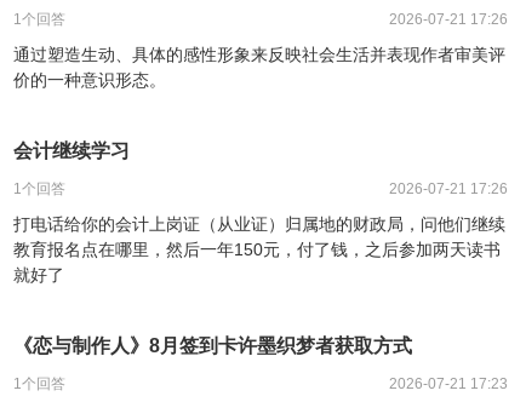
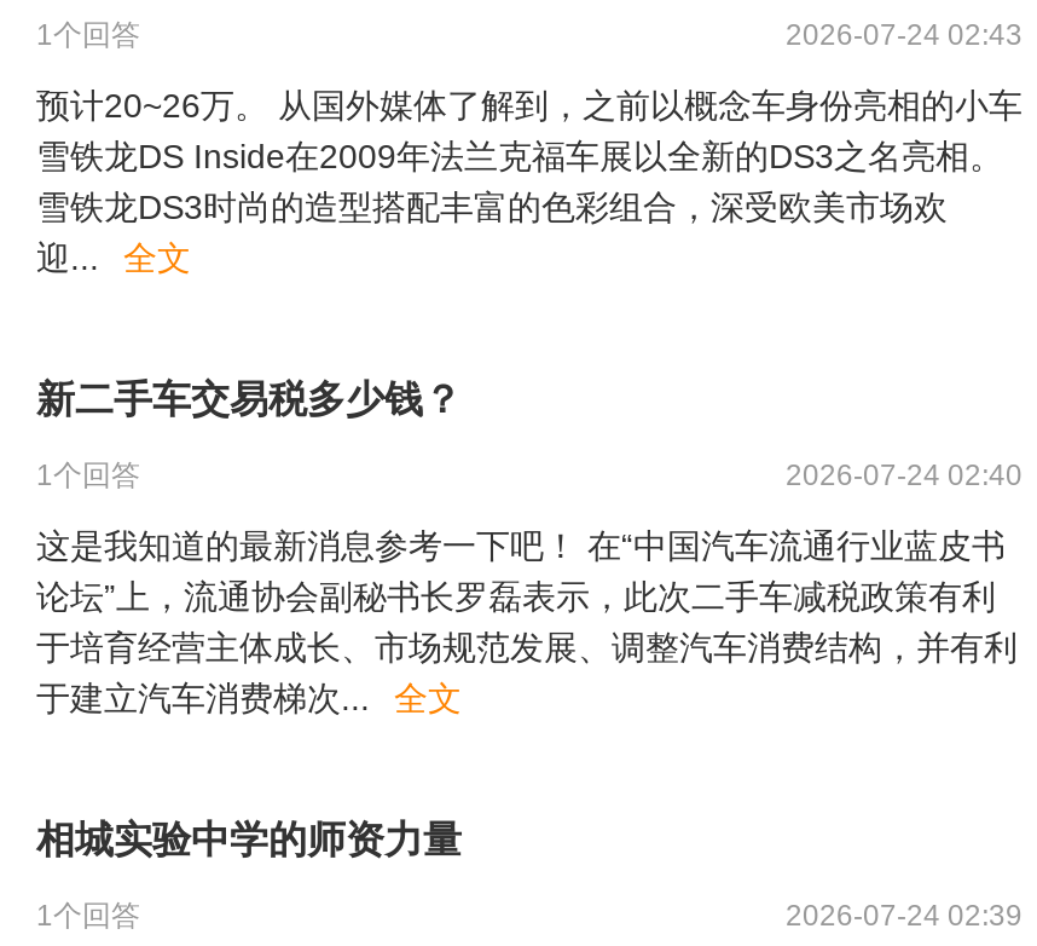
- 2026-07-21 17:26
+ 2026-07-24 02:43

- 通过塑造生动、具体的感性形象来反映社会生活并表现作者审美评
- 价的一种意识形态。
+ 预计20~26万。 从国外媒体了解到，之前以概念车身份亮相的小车
+ 雪铁龙DS Inside在2009年法兰克福车展以全新的DS3之名亮相。
+ 雪铁龙DS3时尚的造型搭配丰富的色彩组合，深受欧美市场欢
+ 迎...
+ 全文

- 会计继续学习
+ 新二手车交易税多少钱？

- 2026-07-21 17:26
+ 2026-07-24 02:40

- 打电话给你的会计上岗证（从业证）归属地的财政局，问他们继续
- 教育报名点在哪里，然后一年150元，付了钱，之后参加两天读书
- 就好了
+ 这是我知道的最新消息参考一下吧！ 在“中国汽车流通行业蓝皮书
+ 论坛”上，流通协会副秘书长罗磊表示，此次二手车减税政策有利
+ 于培育经营主体成长、市场规范发展、调整汽车消费结构，并有利
+ 于建立汽车消费梯次...
+ 全文

- 《恋与制作人》8月签到卡许墨织梦者获取方式
+ 相城实验中学的师资力量

- 2026-07-21 17:23
+ 2026-07-24 02:39
